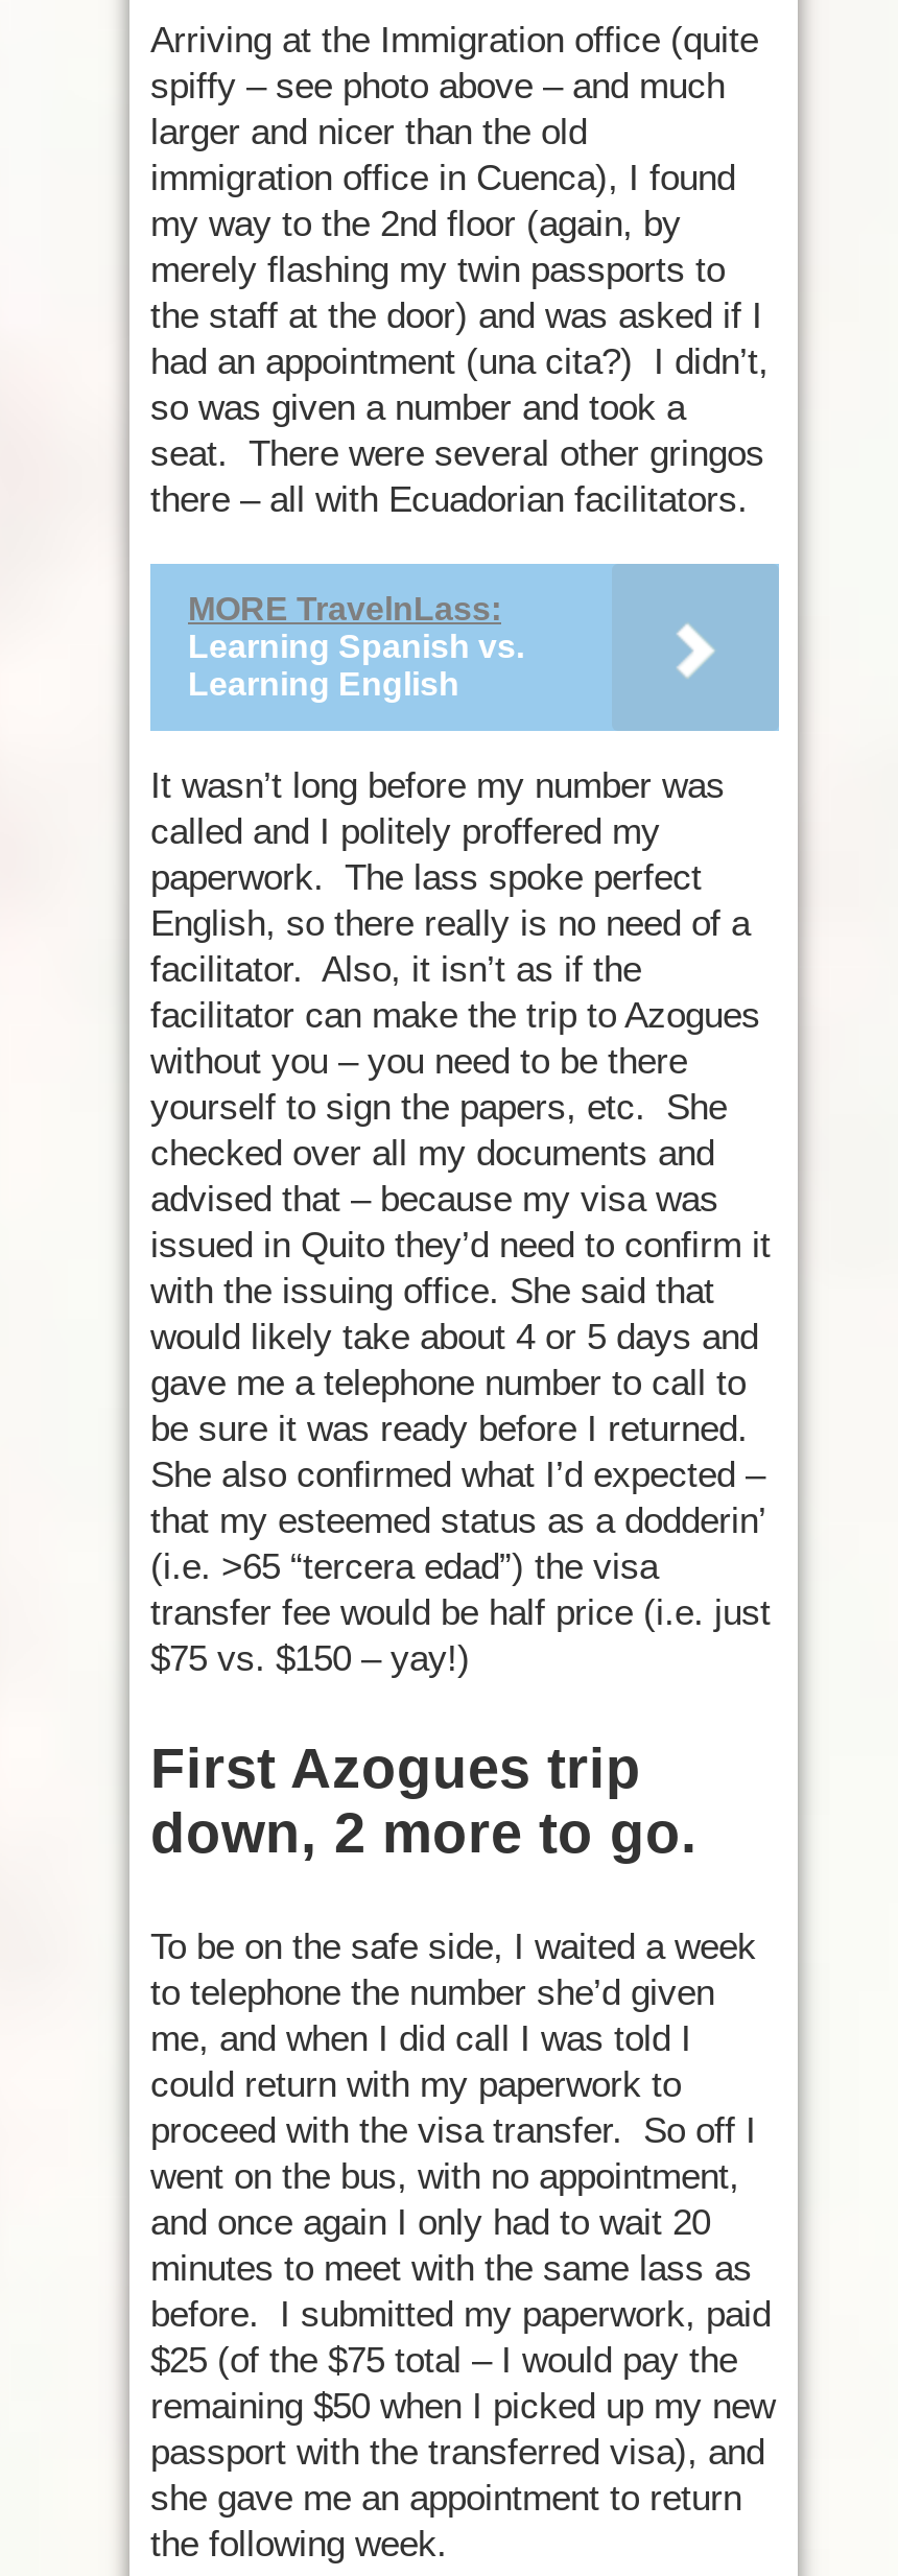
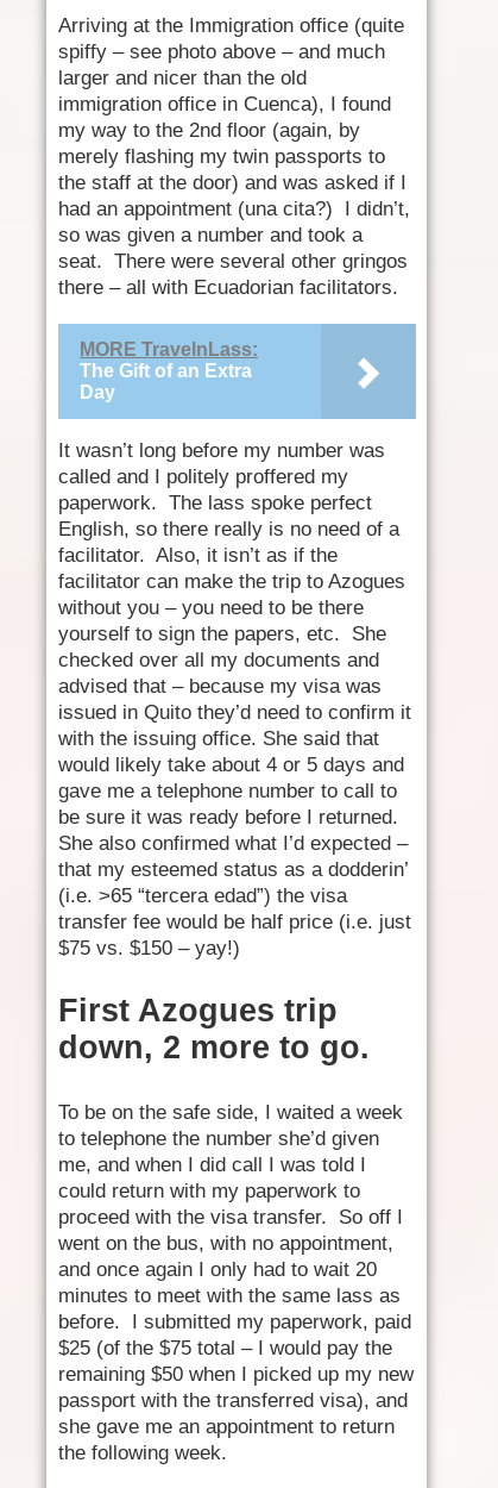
- Learning Spanish vs.
- Learning English
+ The Gift of an Extra
+ Day
